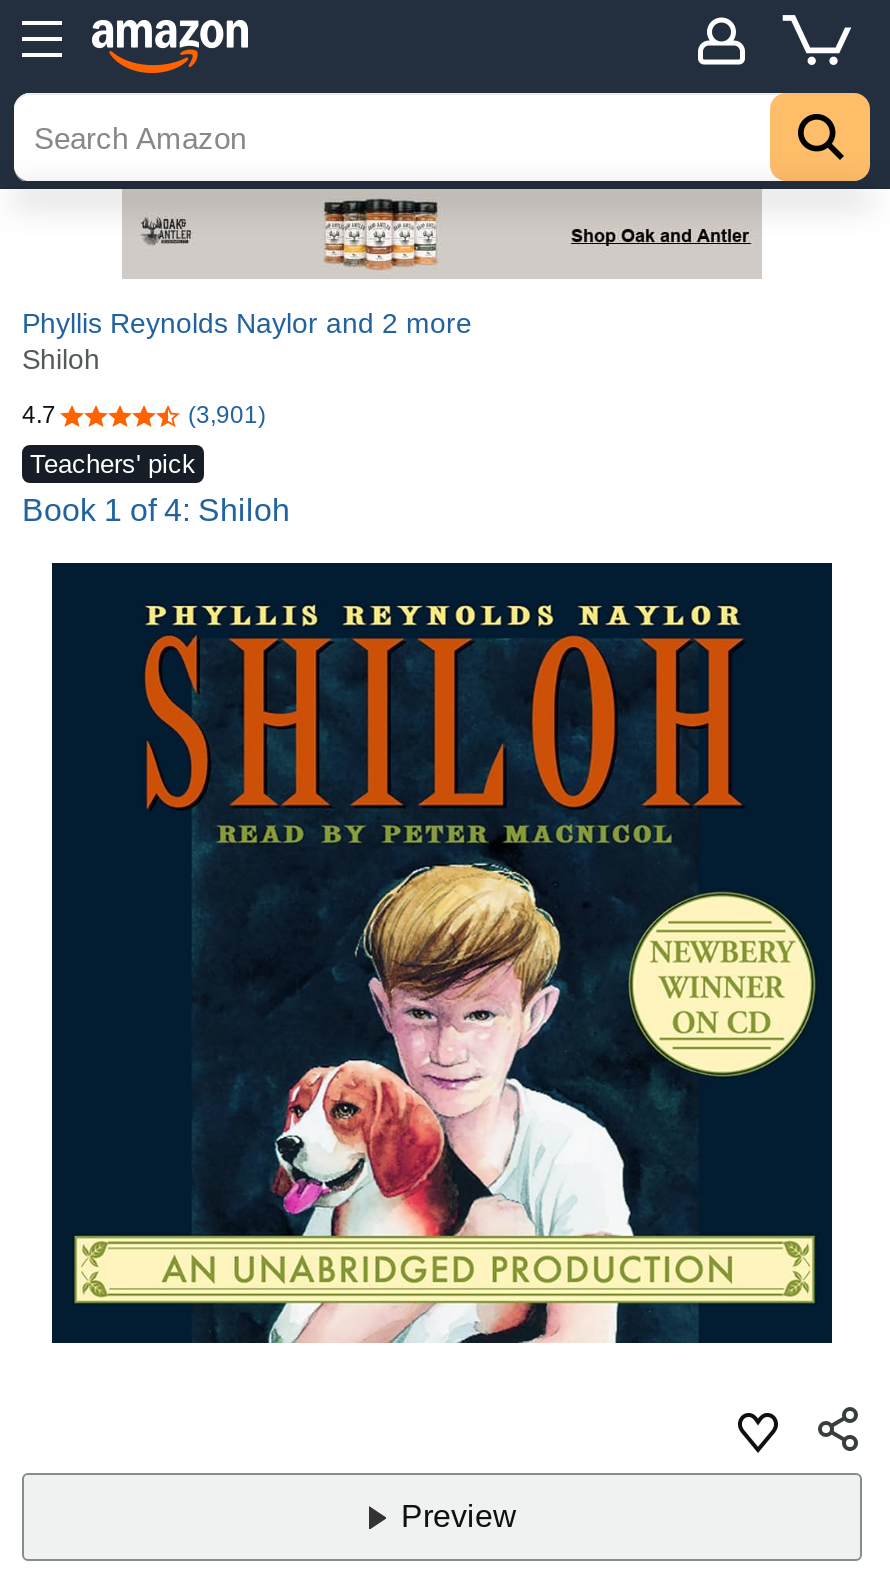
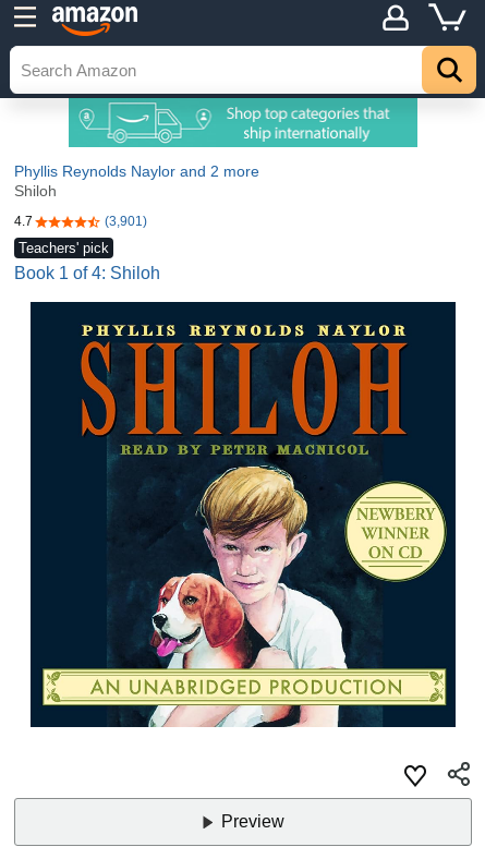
- [image]
+ [image]
